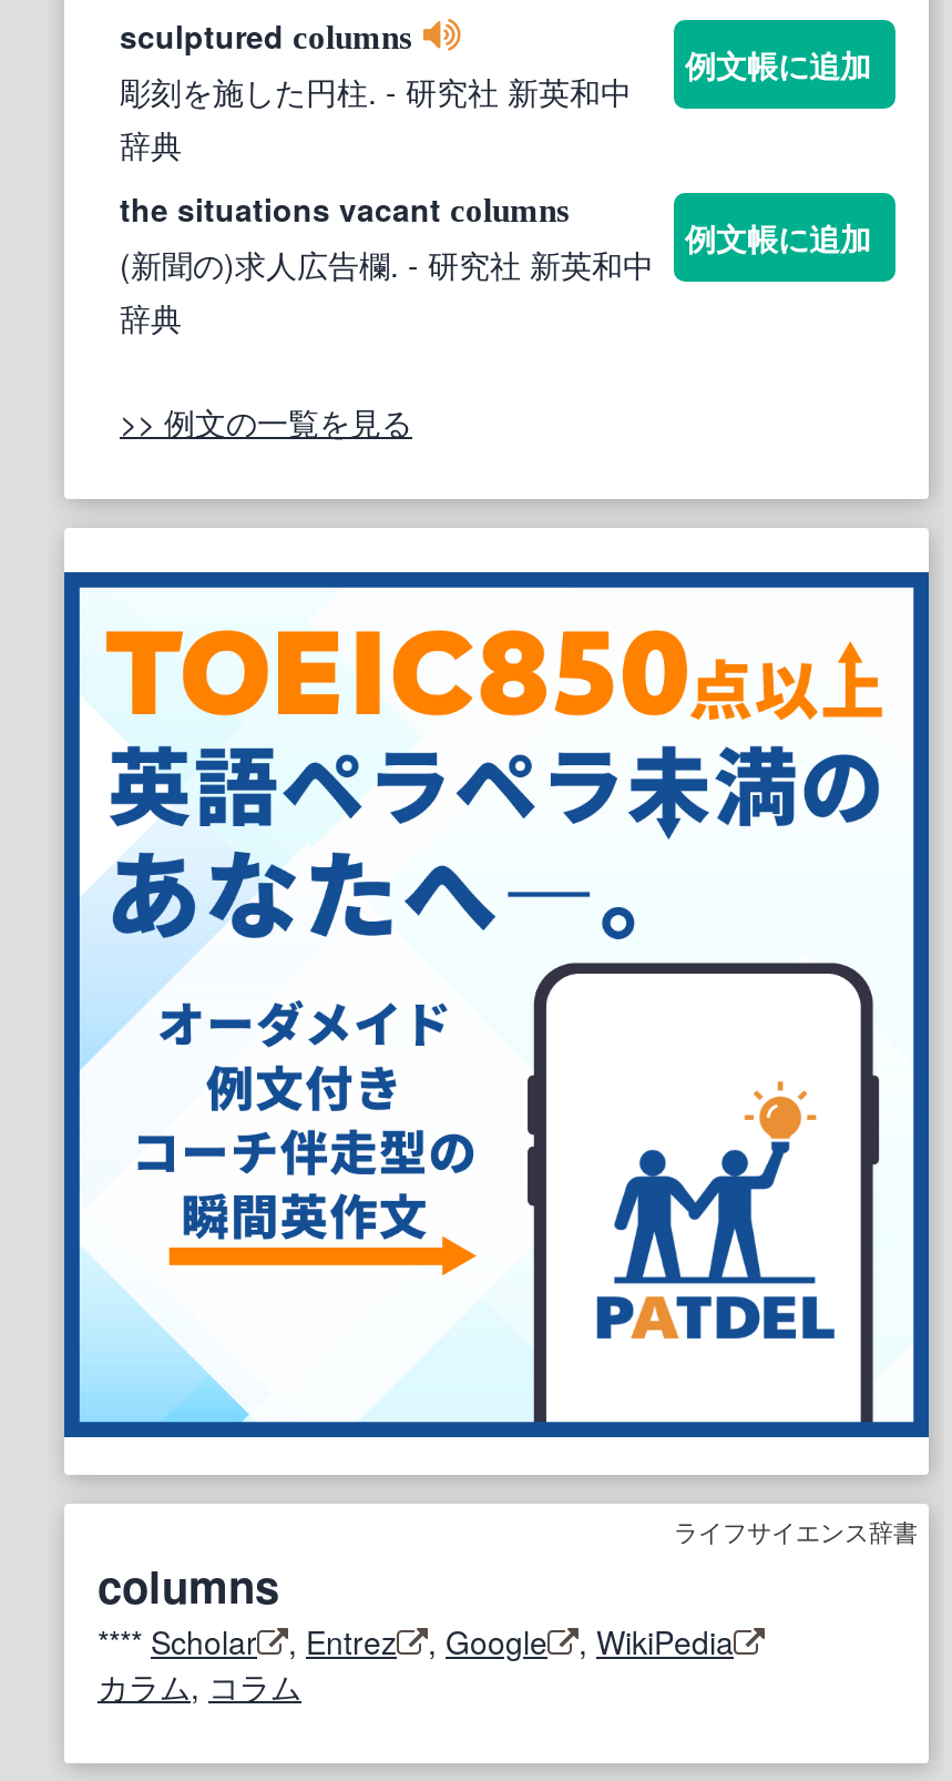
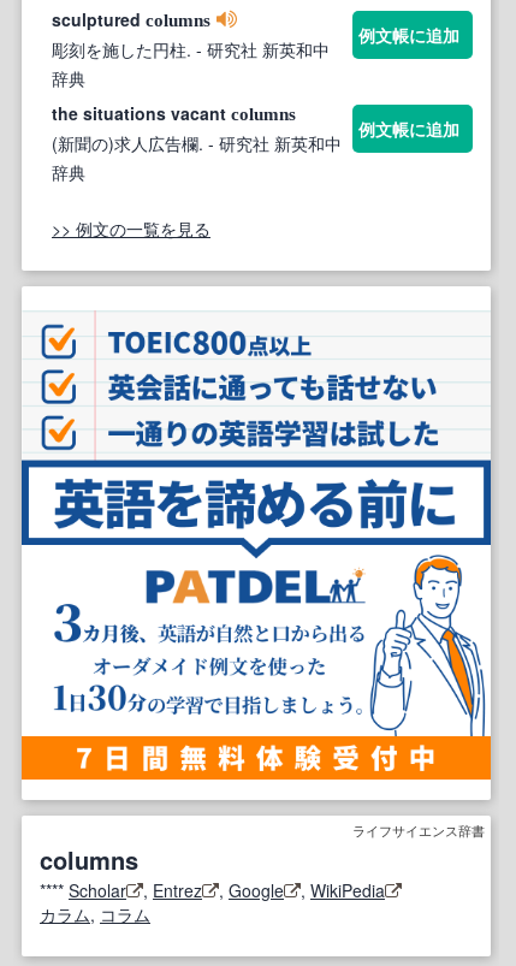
- [image]
+ [image]
